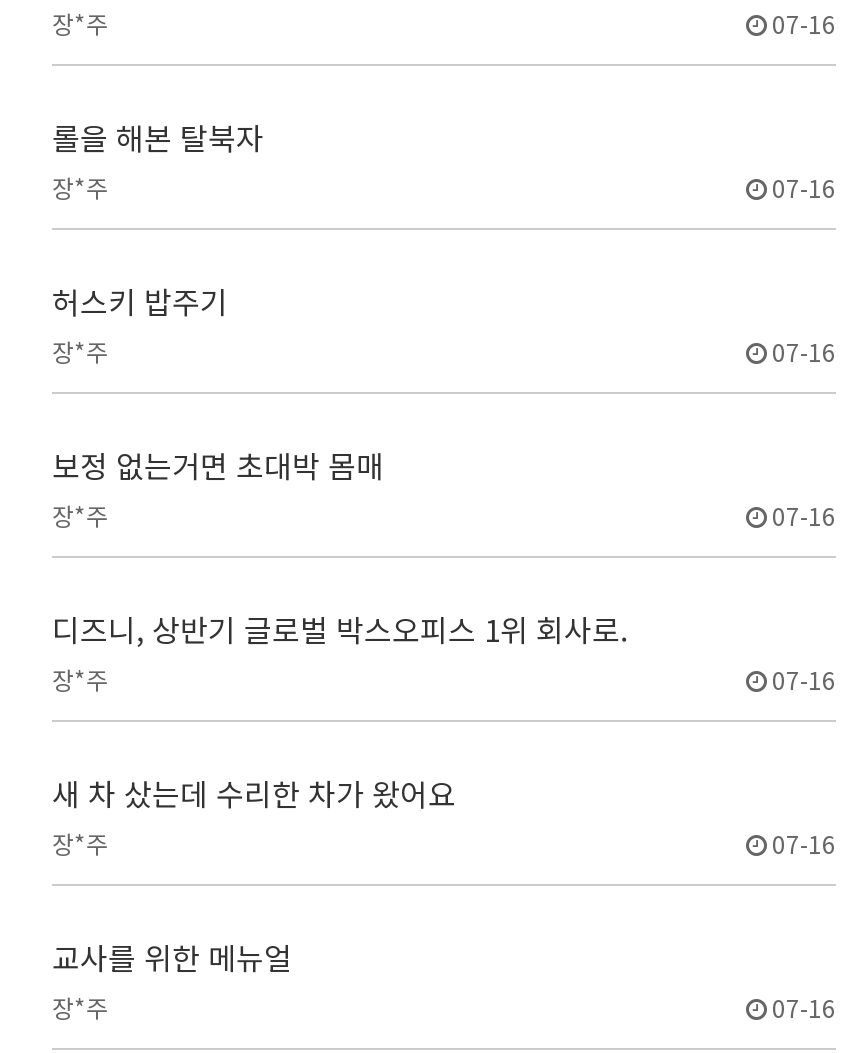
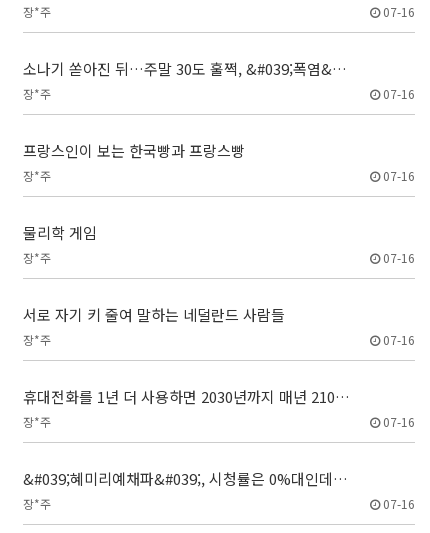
- 롤을 해본 탈북자
+ 소나기 쏟아진 뒤…주말 30도 훌쩍, &#039;폭염&…

- 허스키 밥주기
+ 프랑스인이 보는 한국빵과 프랑스빵

- 보정 없는거면 초대박 몸매
+ 물리학 게임

- 디즈니, 상반기 글로벌 박스오피스 1위 회사로.
+ 서로 자기 키 줄여 말하는 네덜란드 사람들

- 새 차 샀는데 수리한 차가 왔어요
+ 휴대전화를 1년 더 사용하면 2030년까지 매년 210…

- 교사를 위한 메뉴얼
+ &#039;혜미리예채파&#039;, 시청률은 0%대인데…
